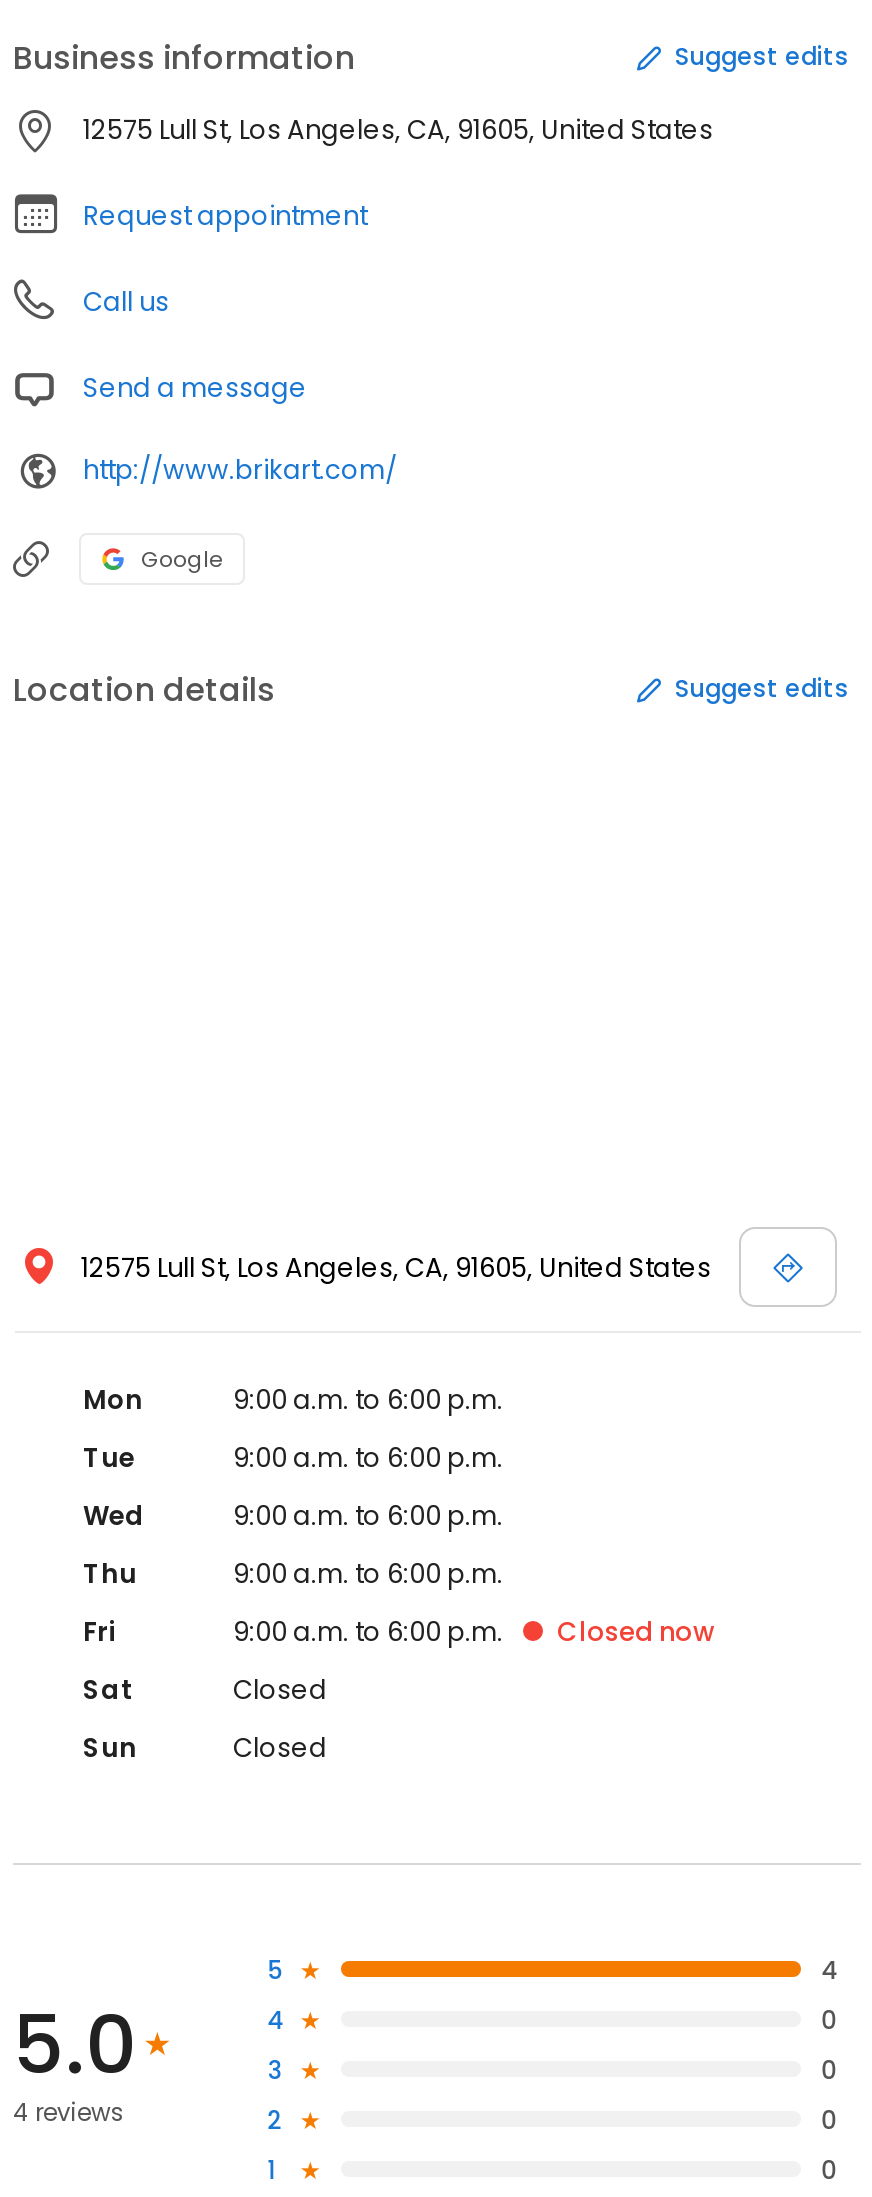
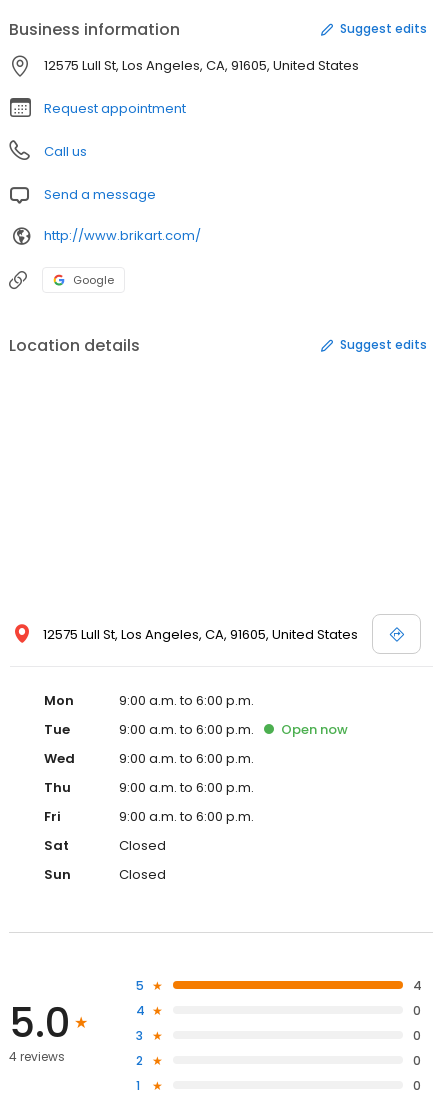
+ Open now

- Closed now
